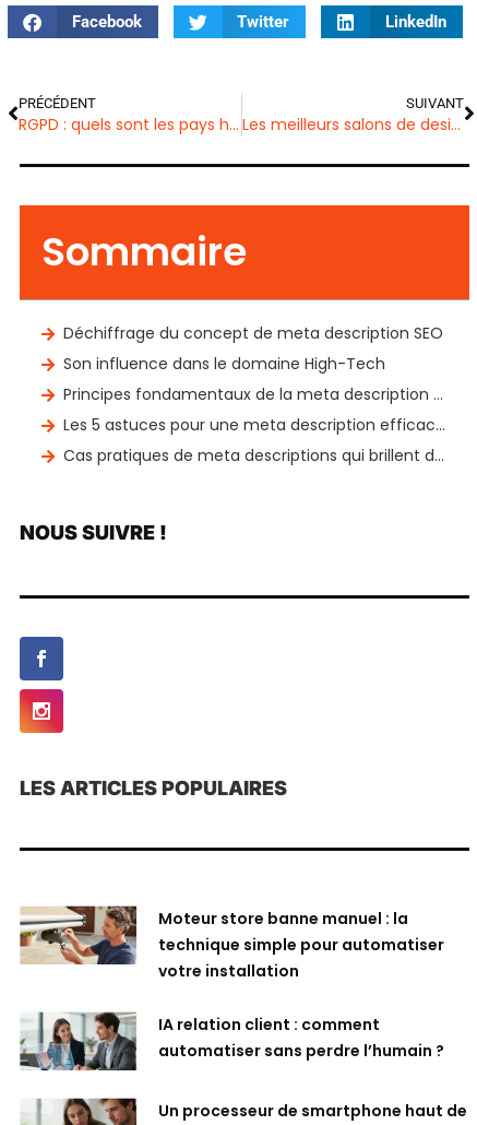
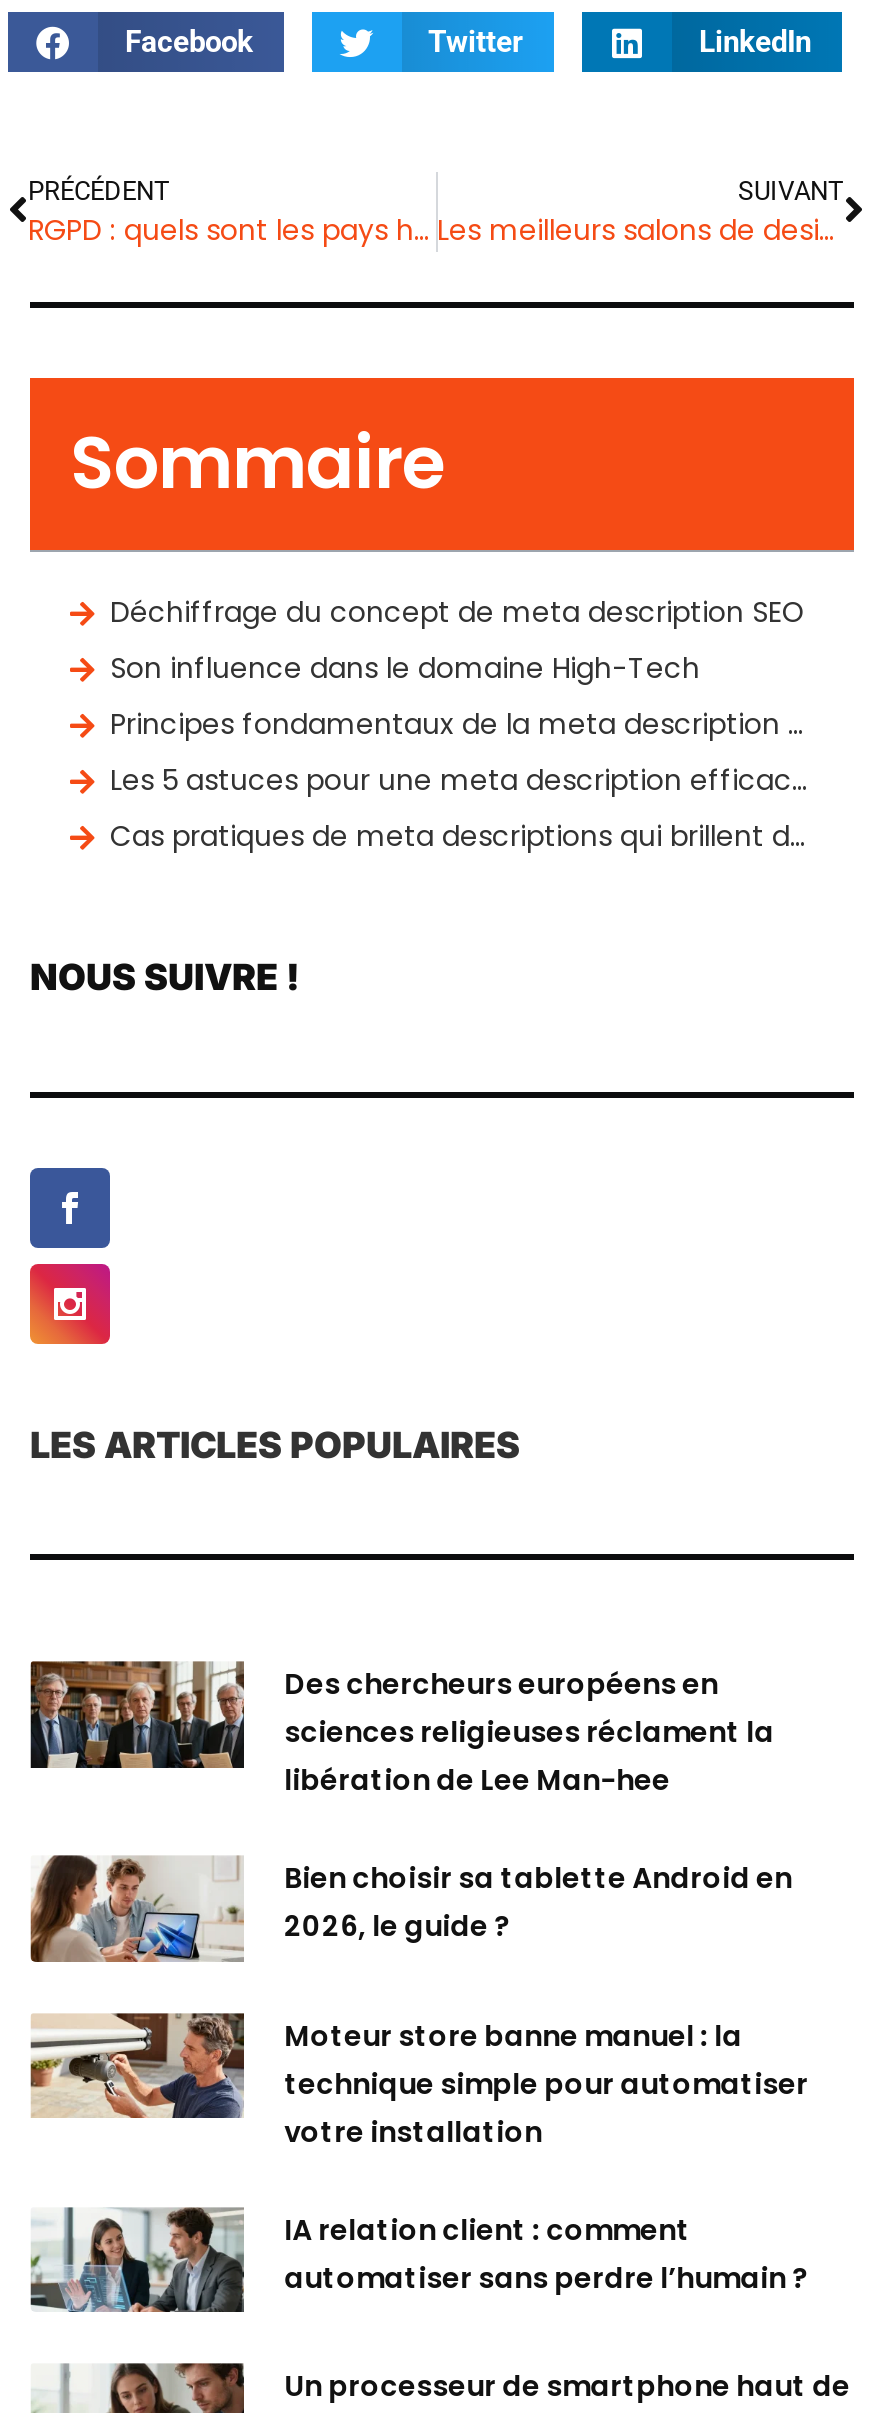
+ [image]
+ Des chercheurs européens en
+ sciences religieuses réclament la
+ libération de Lee Man-hee
+ Bien choisir sa tablette Android en
+ 2026, le guide ?

+ [image]
